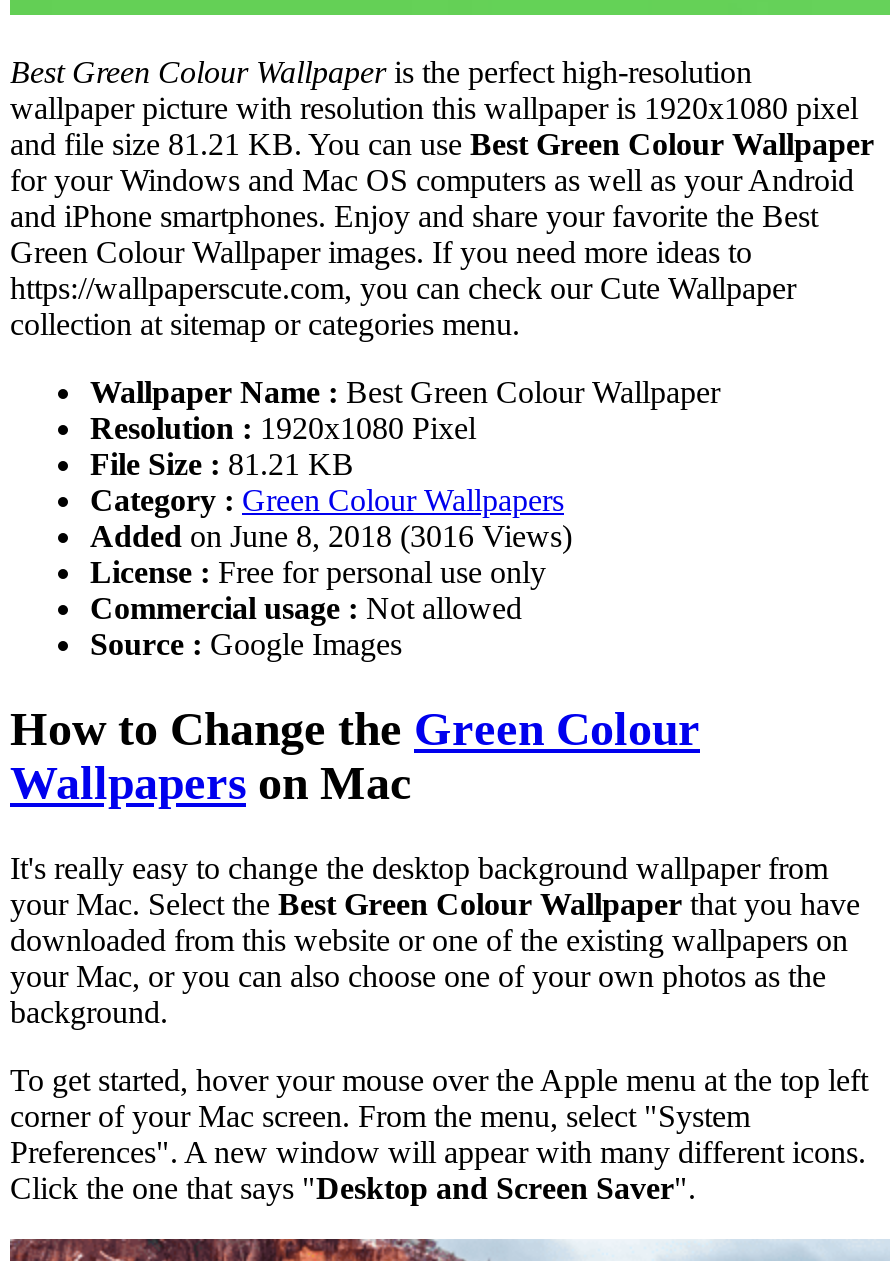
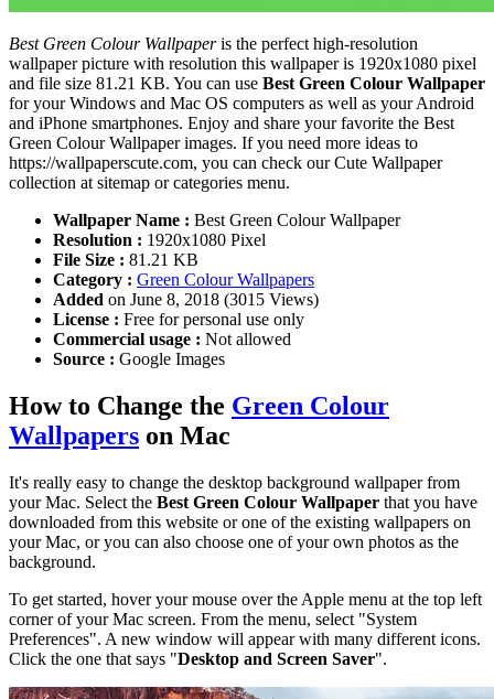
- Added on June 8, 2018 (3016 Views)
+ Added on June 8, 2018 (3015 Views)
